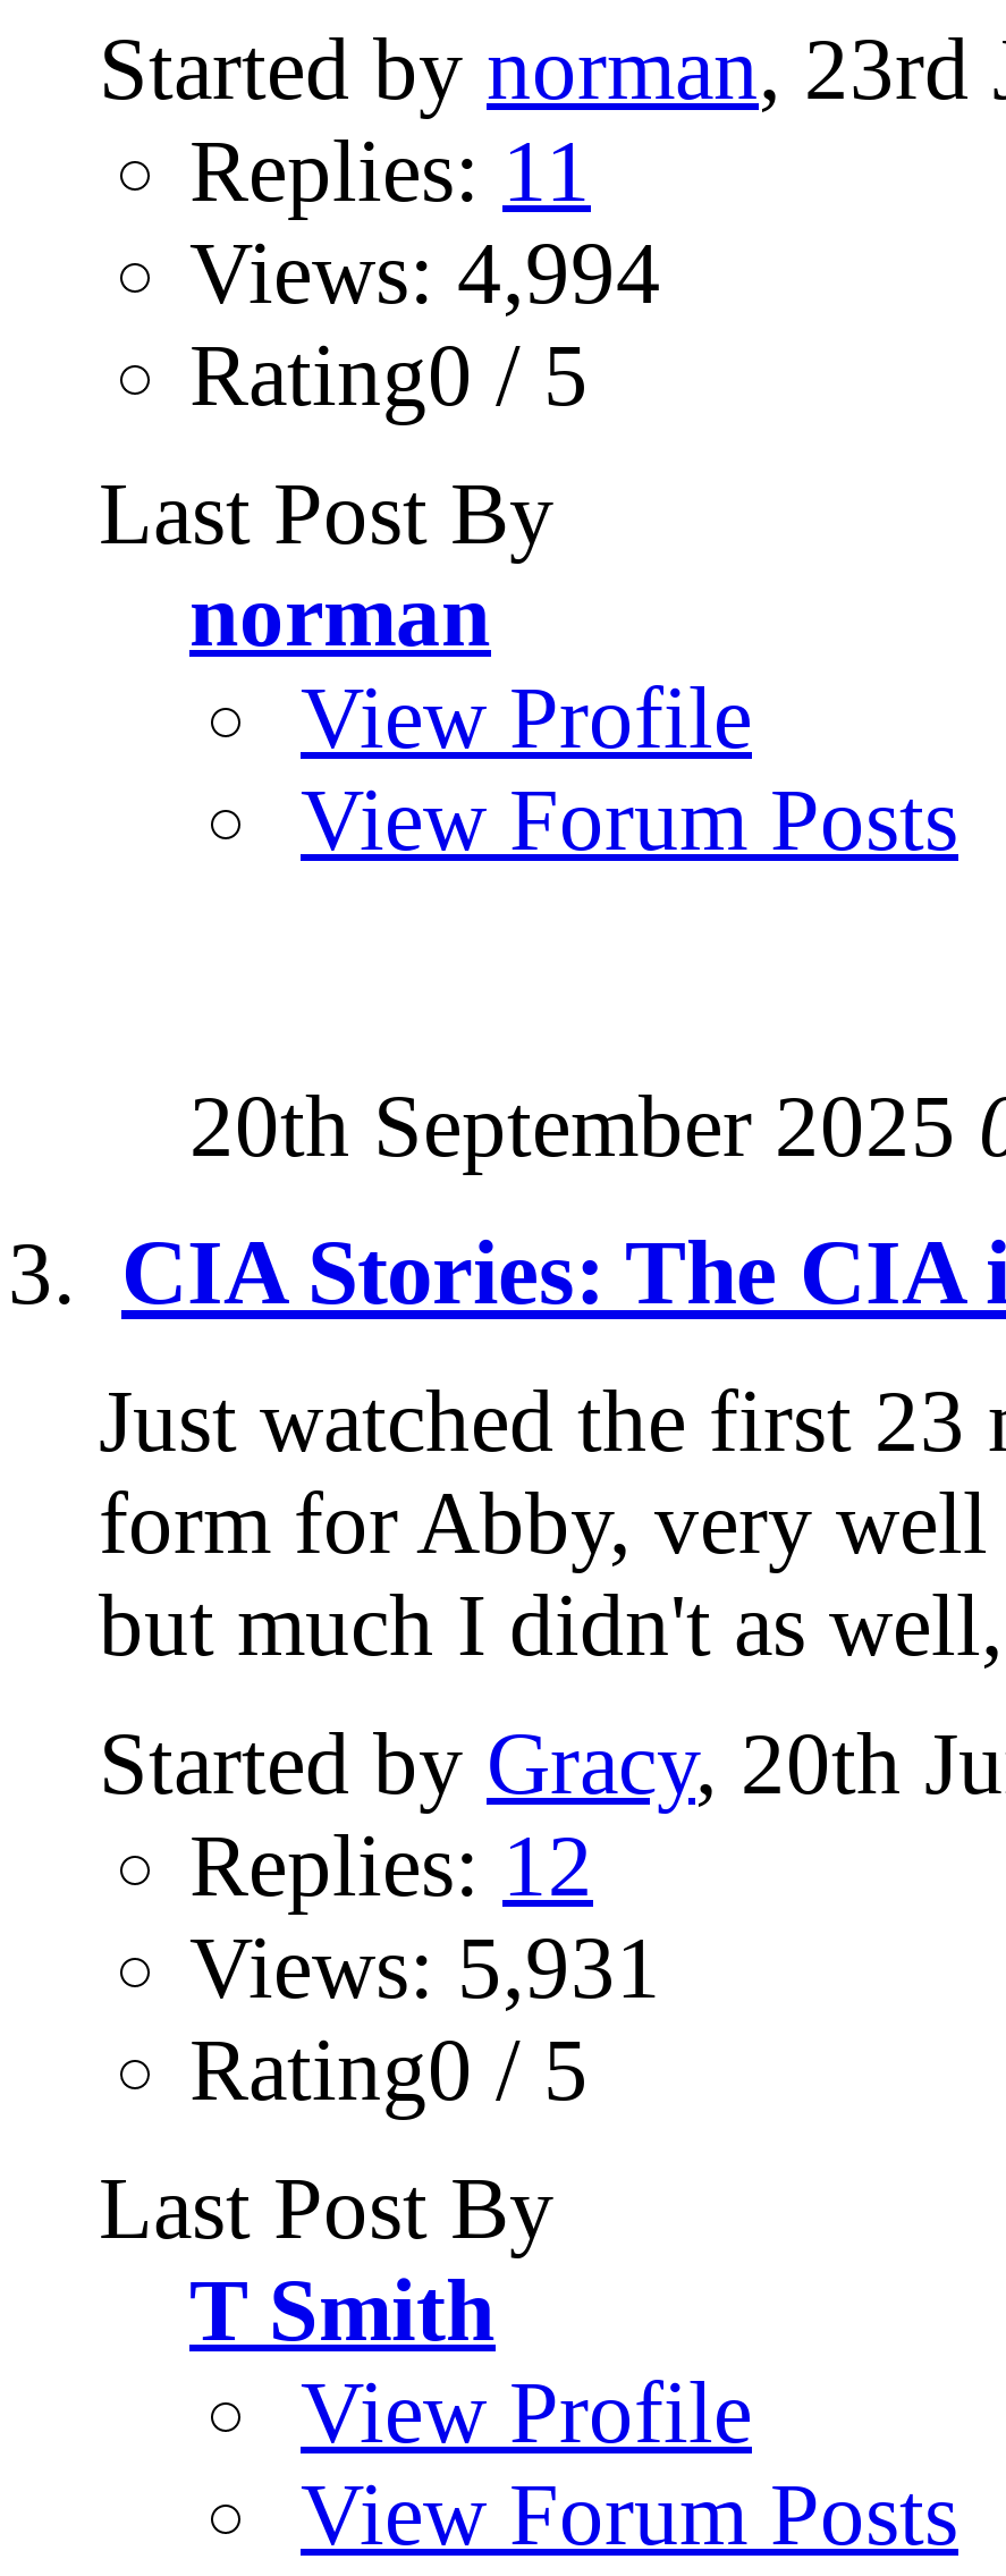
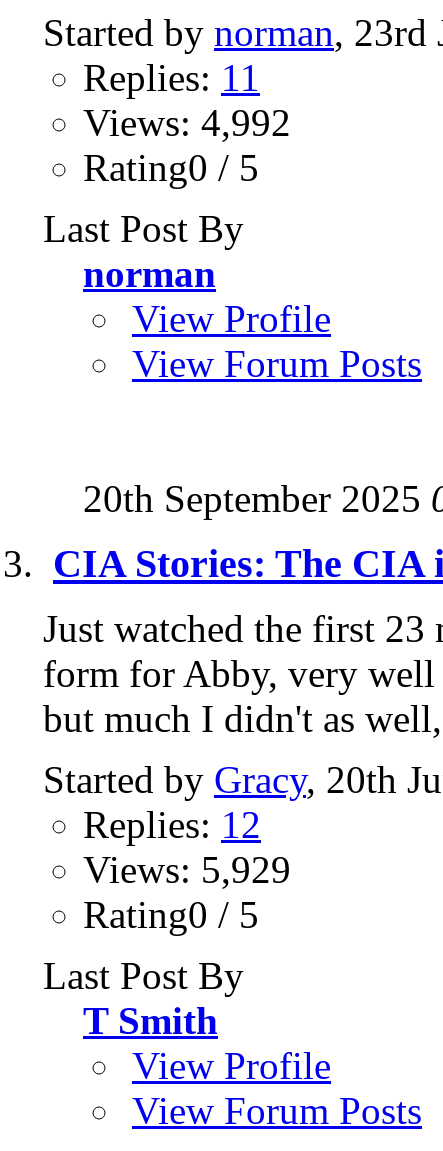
- Views: 4,994
+ Views: 4,992

- Views: 5,931
+ Views: 5,929
